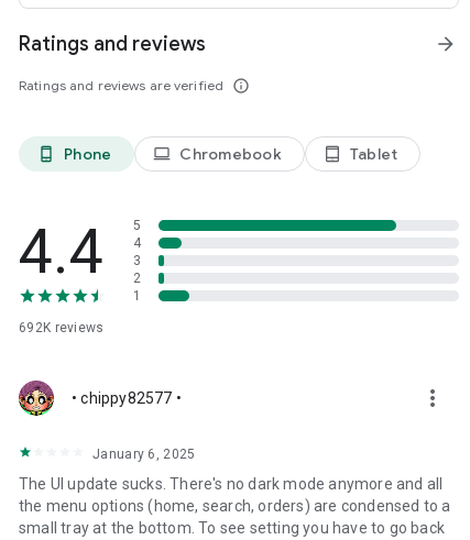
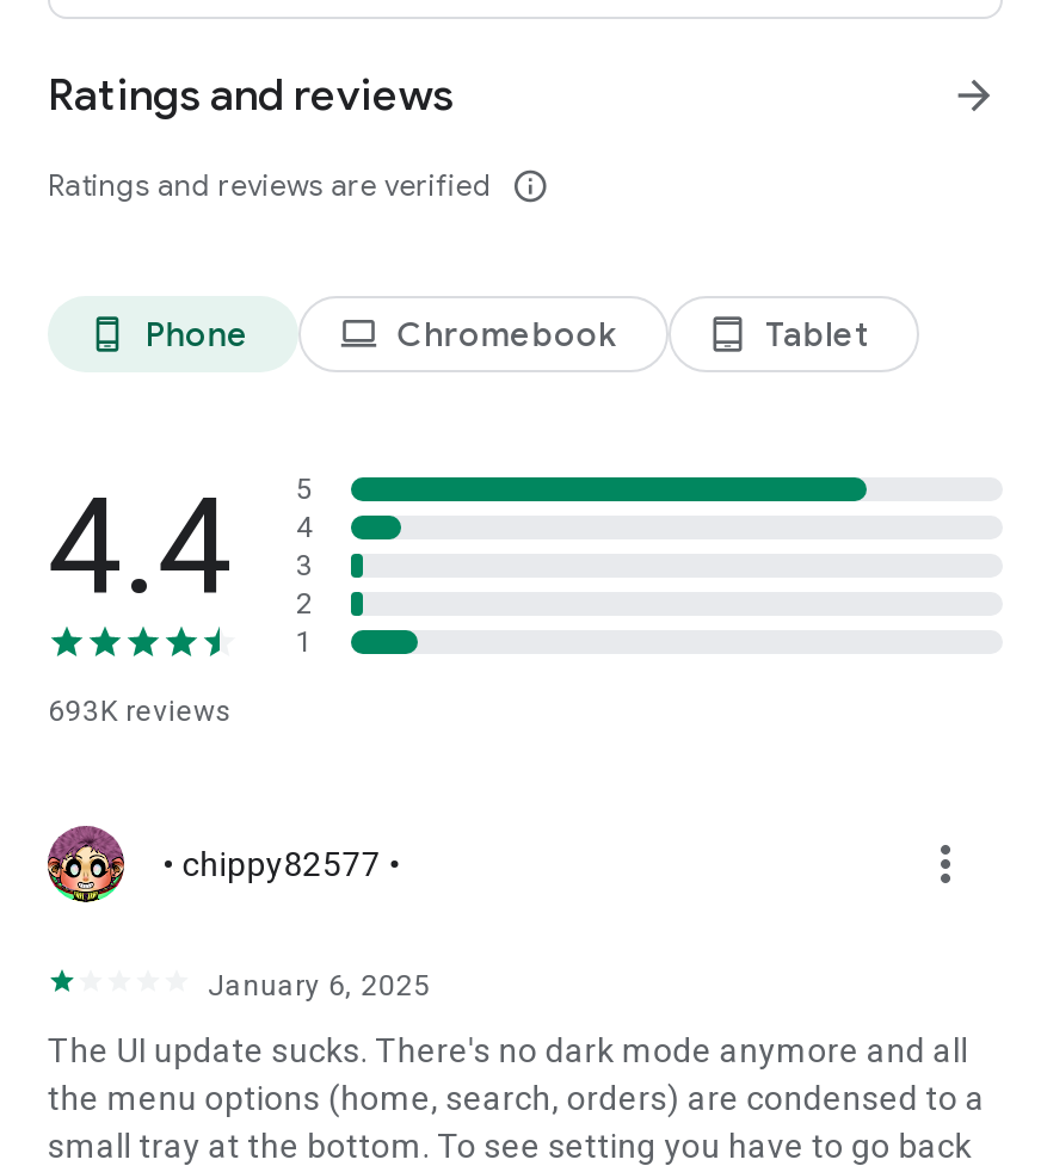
- 692K reviews
+ 693K reviews
